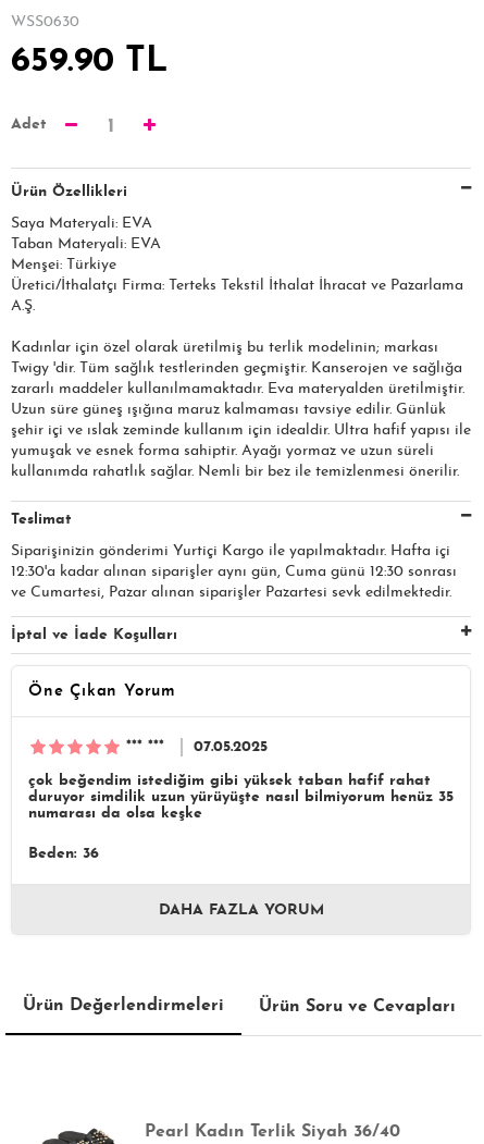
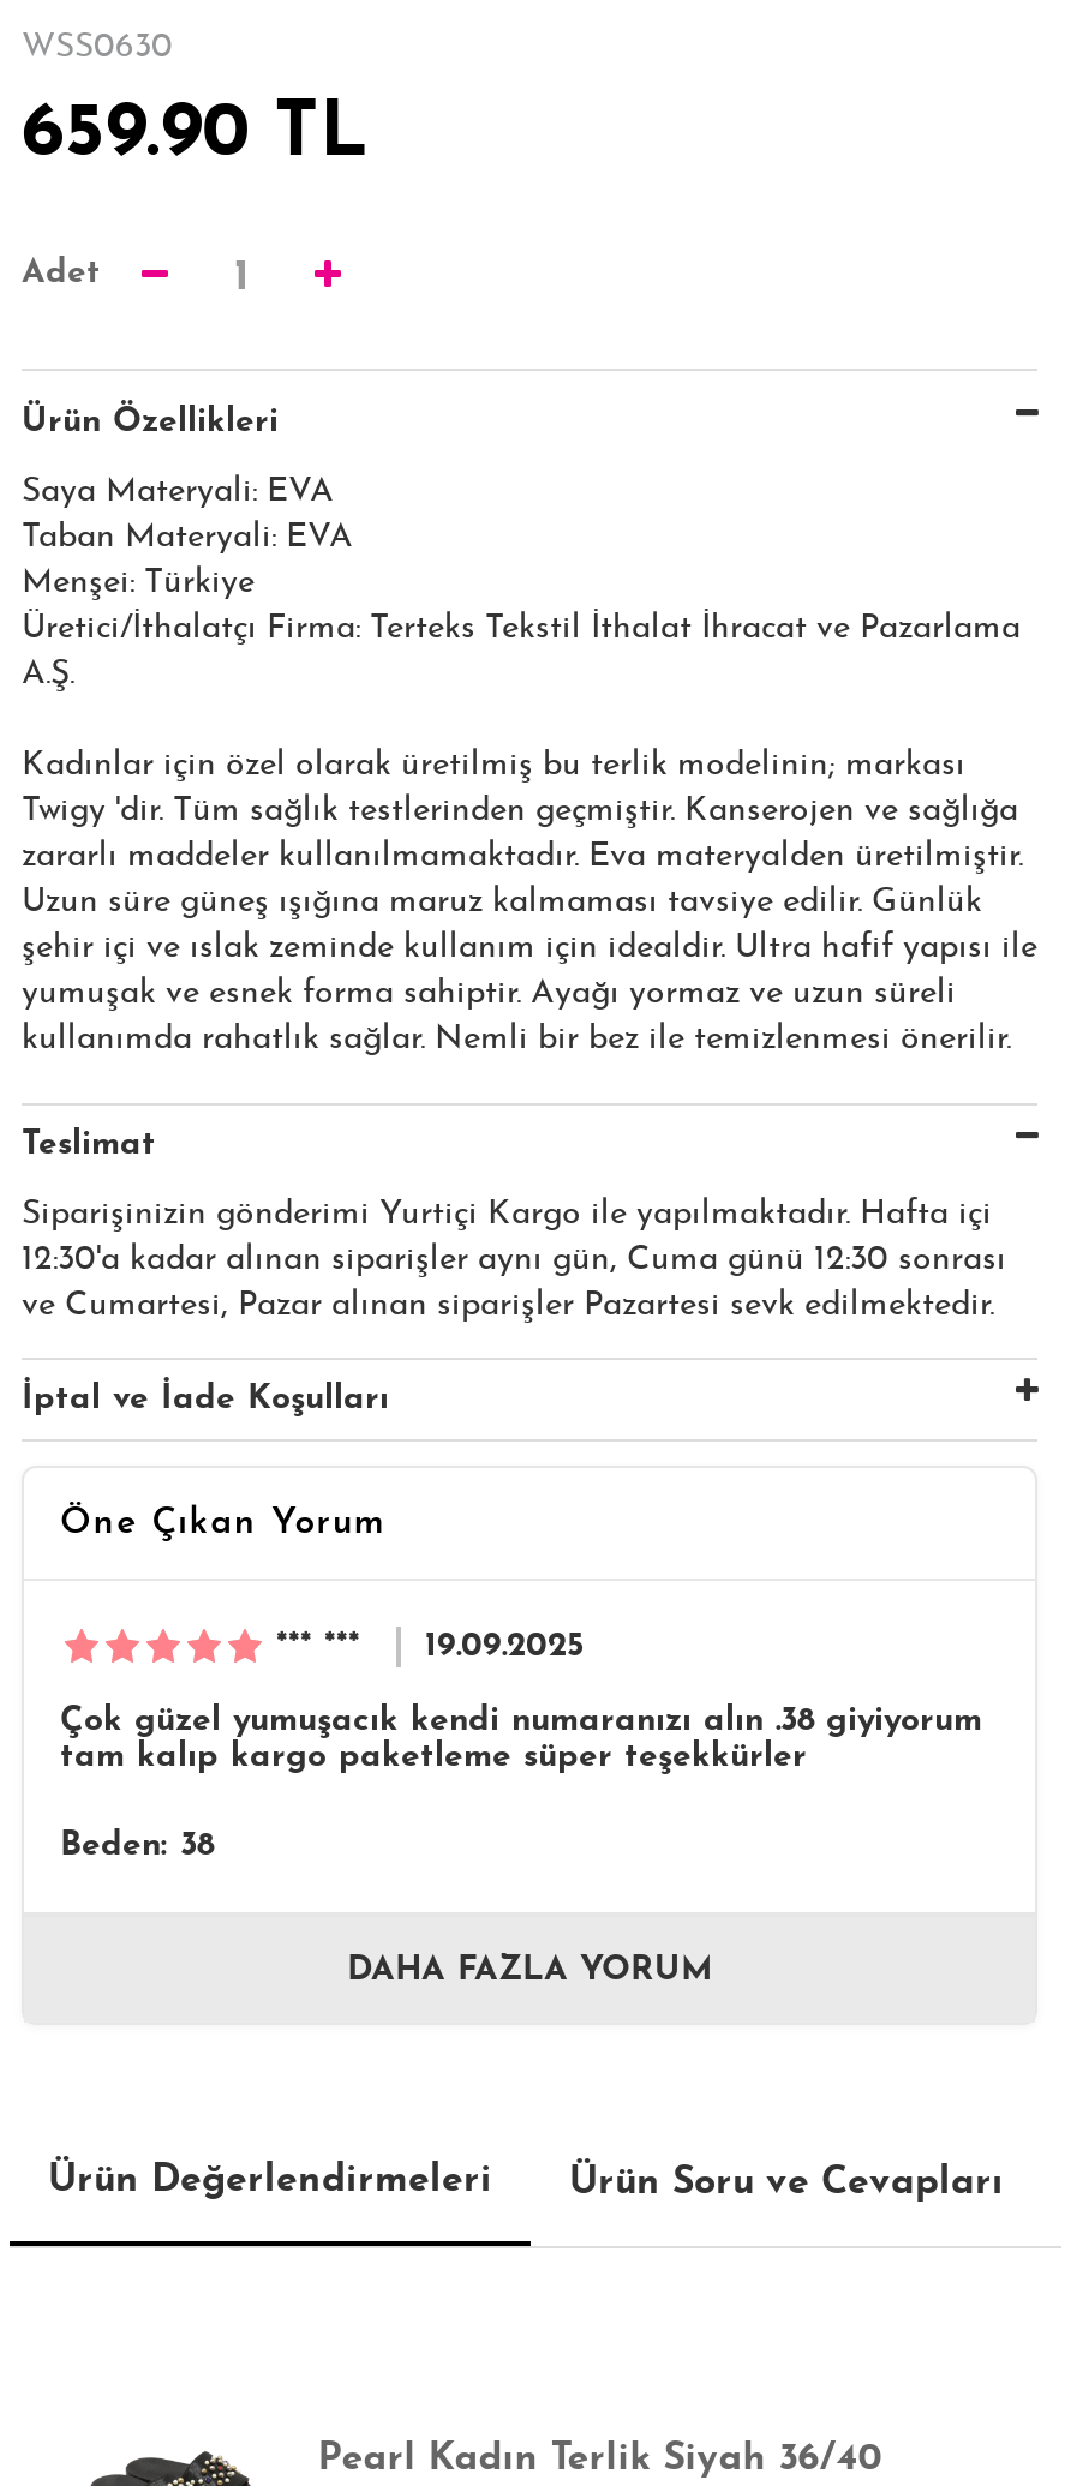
- 07.05.2025
+ 19.09.2025

- çok beğendim istediğim gibi yüksek taban hafif rahat
- duruyor simdilik uzun yürüyüşte nasıl bilmiyorum henüz 35
- numarası da olsa keşke
+ Çok güzel yumuşacık kendi numaranızı alın .38 giyiyorum
+ tam kalıp kargo paketleme süper teşekkürler

- Beden: 36
+ Beden: 38
